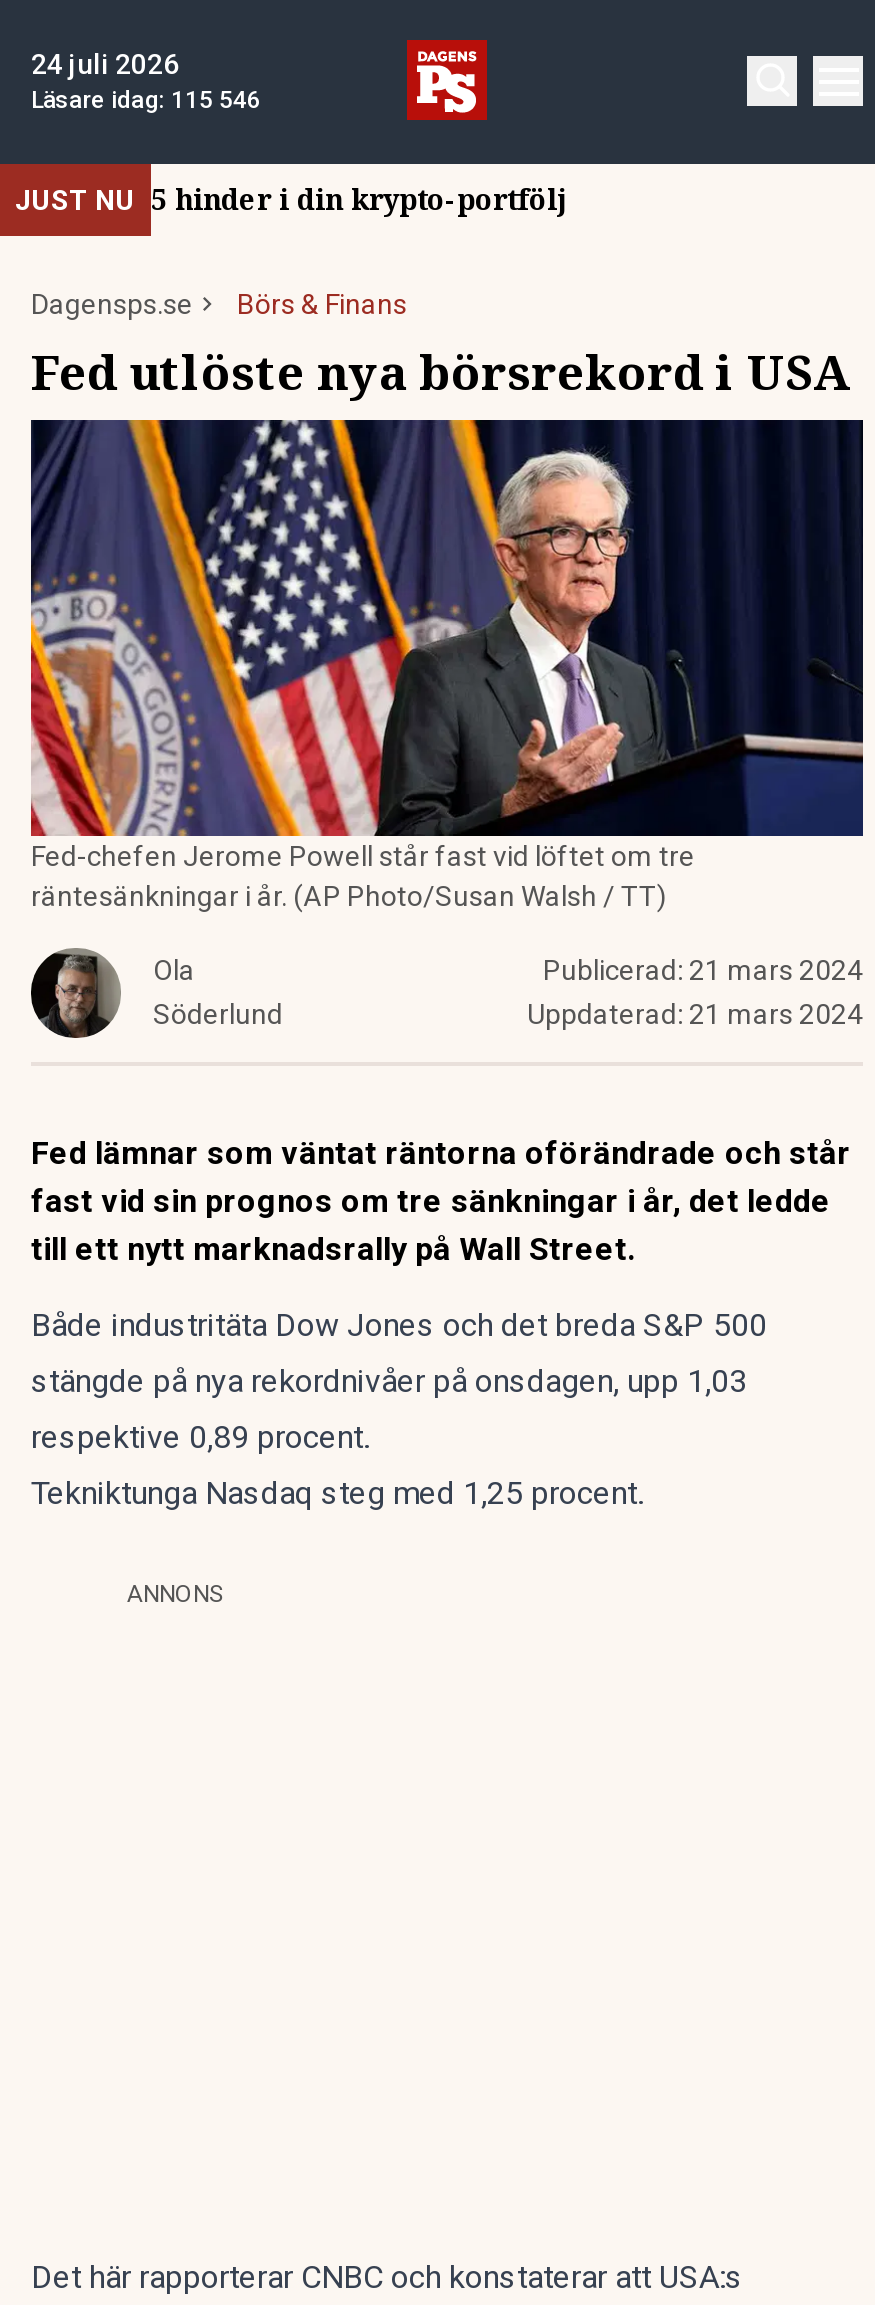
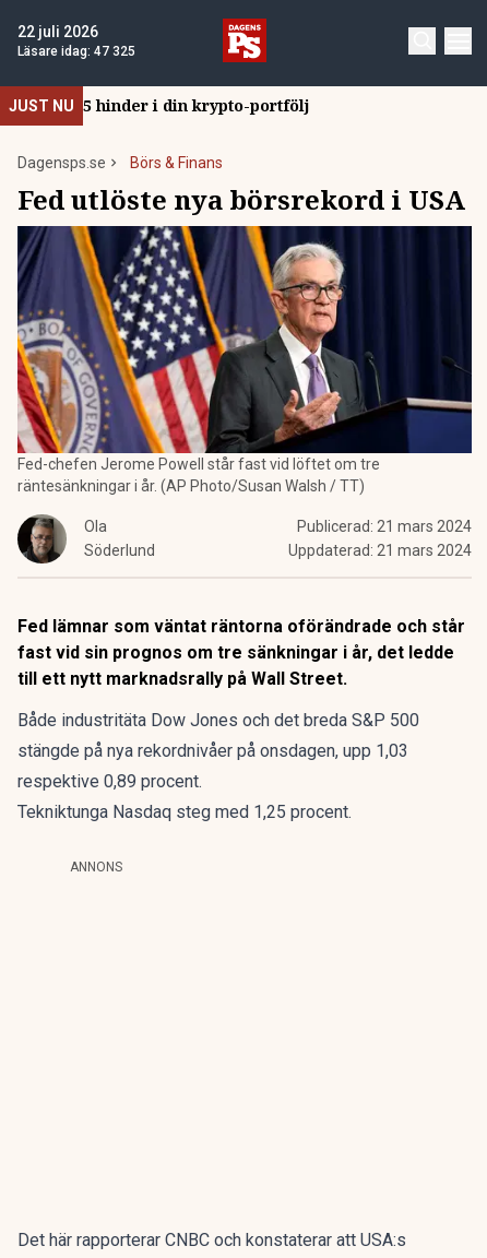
- 24 juli 2026
+ 22 juli 2026

- Läsare idag: 115 546
+ Läsare idag: 47 325
